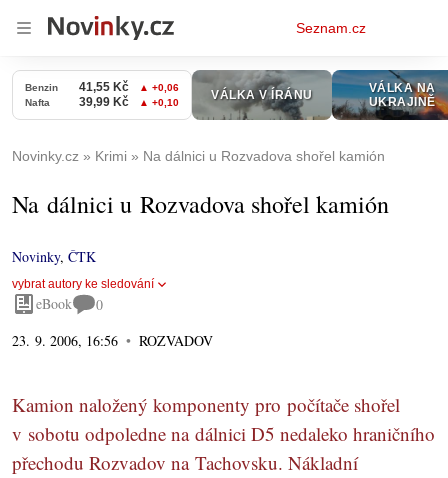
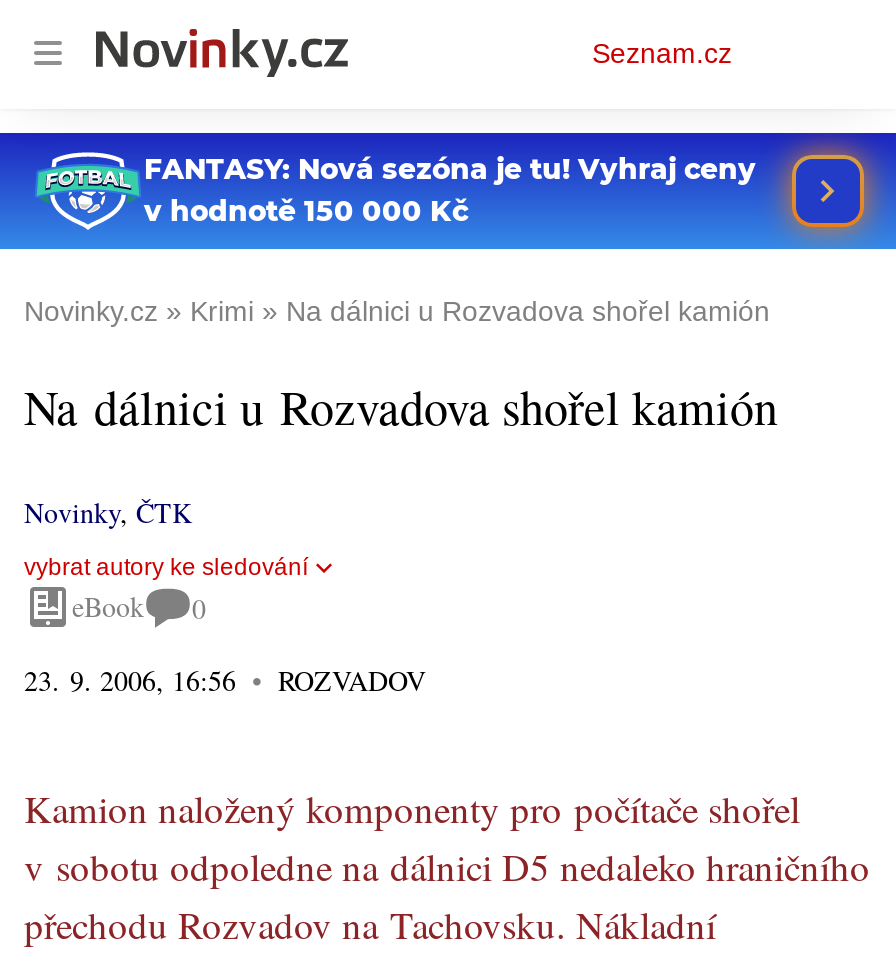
- [image]
+ [image]
